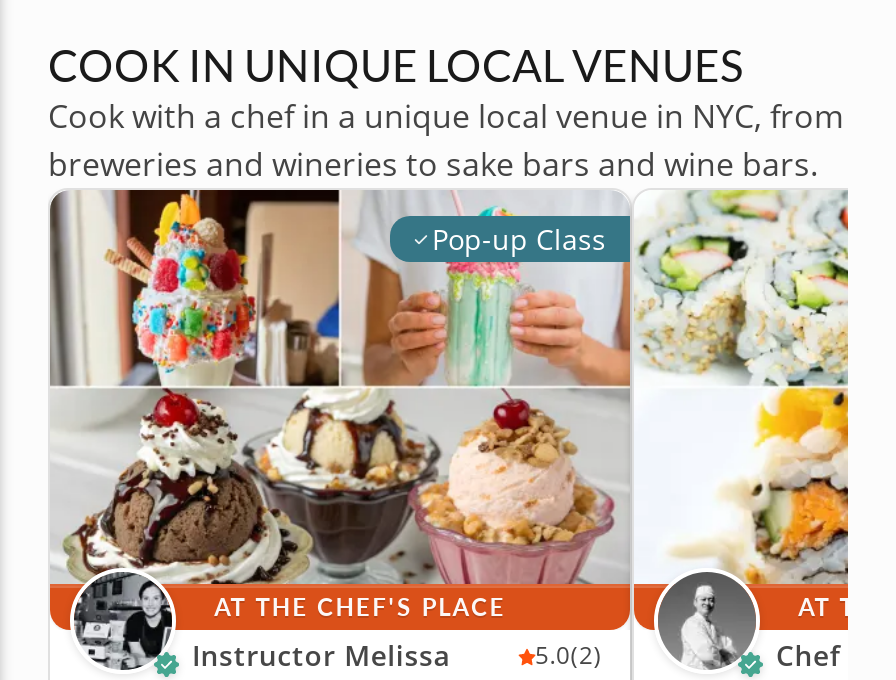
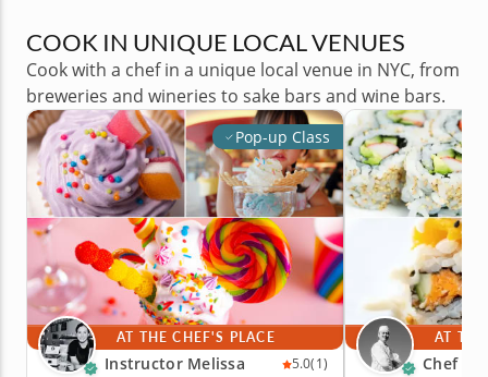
- [image]
- 5.0(2)
+ [image]
+ 5.0(1)
